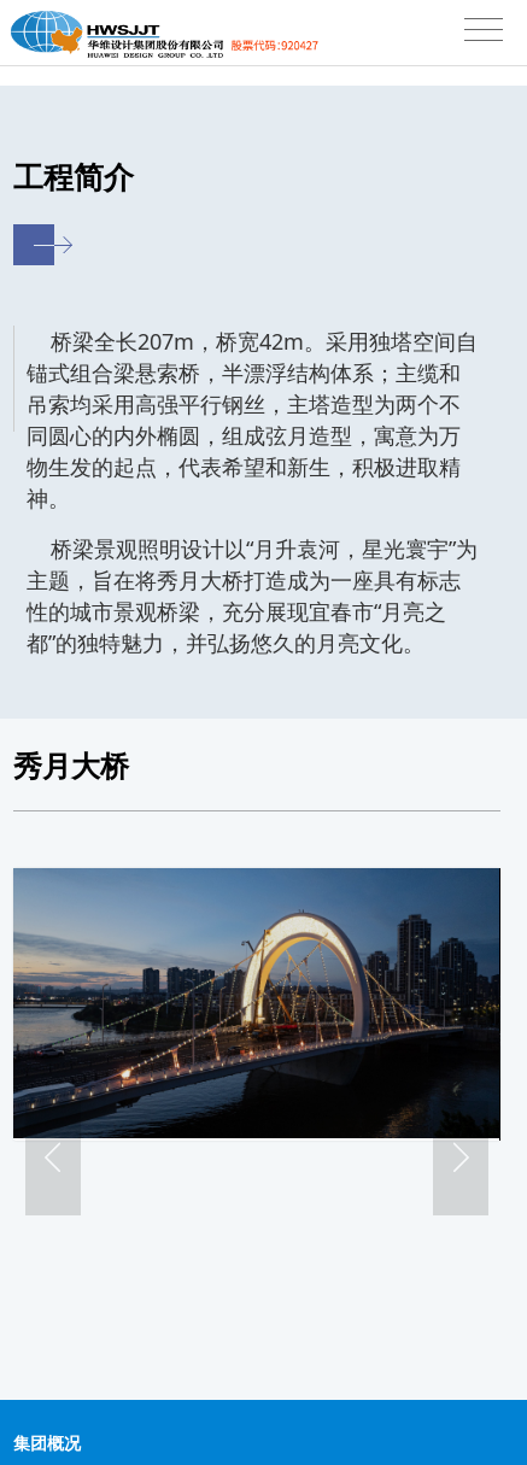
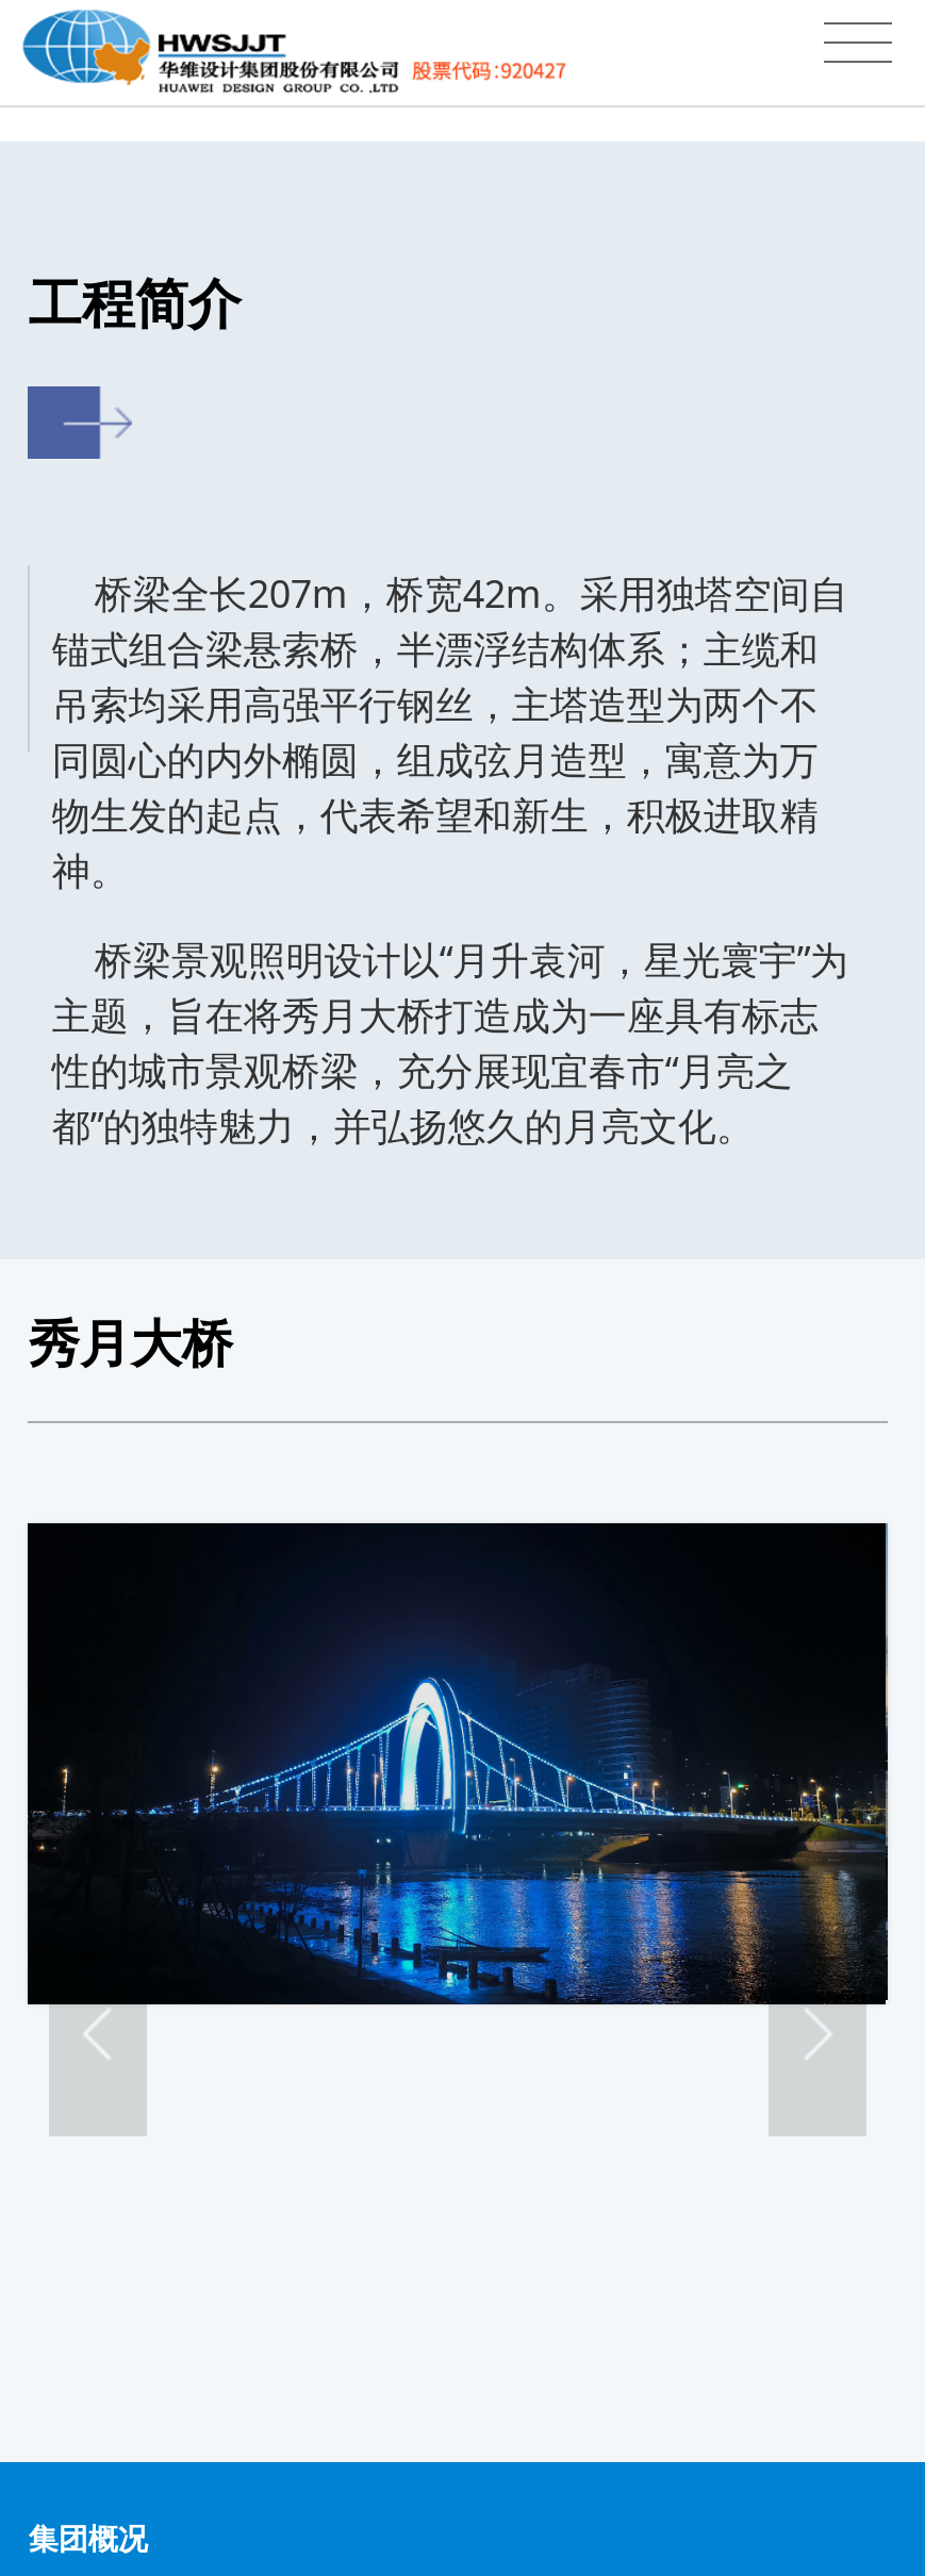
- [image]
+ [image]
